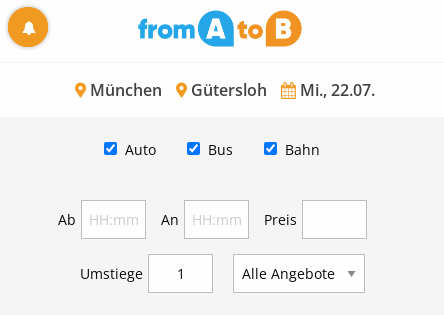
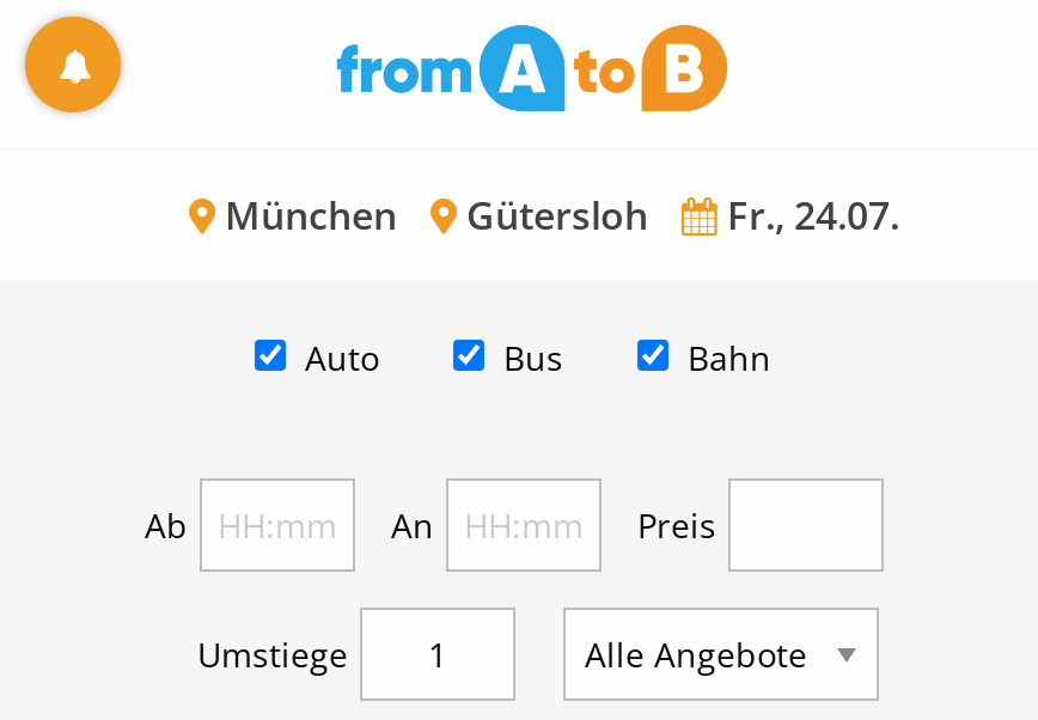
- München Gütersloh Mi., 22.07.
+ München Gütersloh Fr., 24.07.
